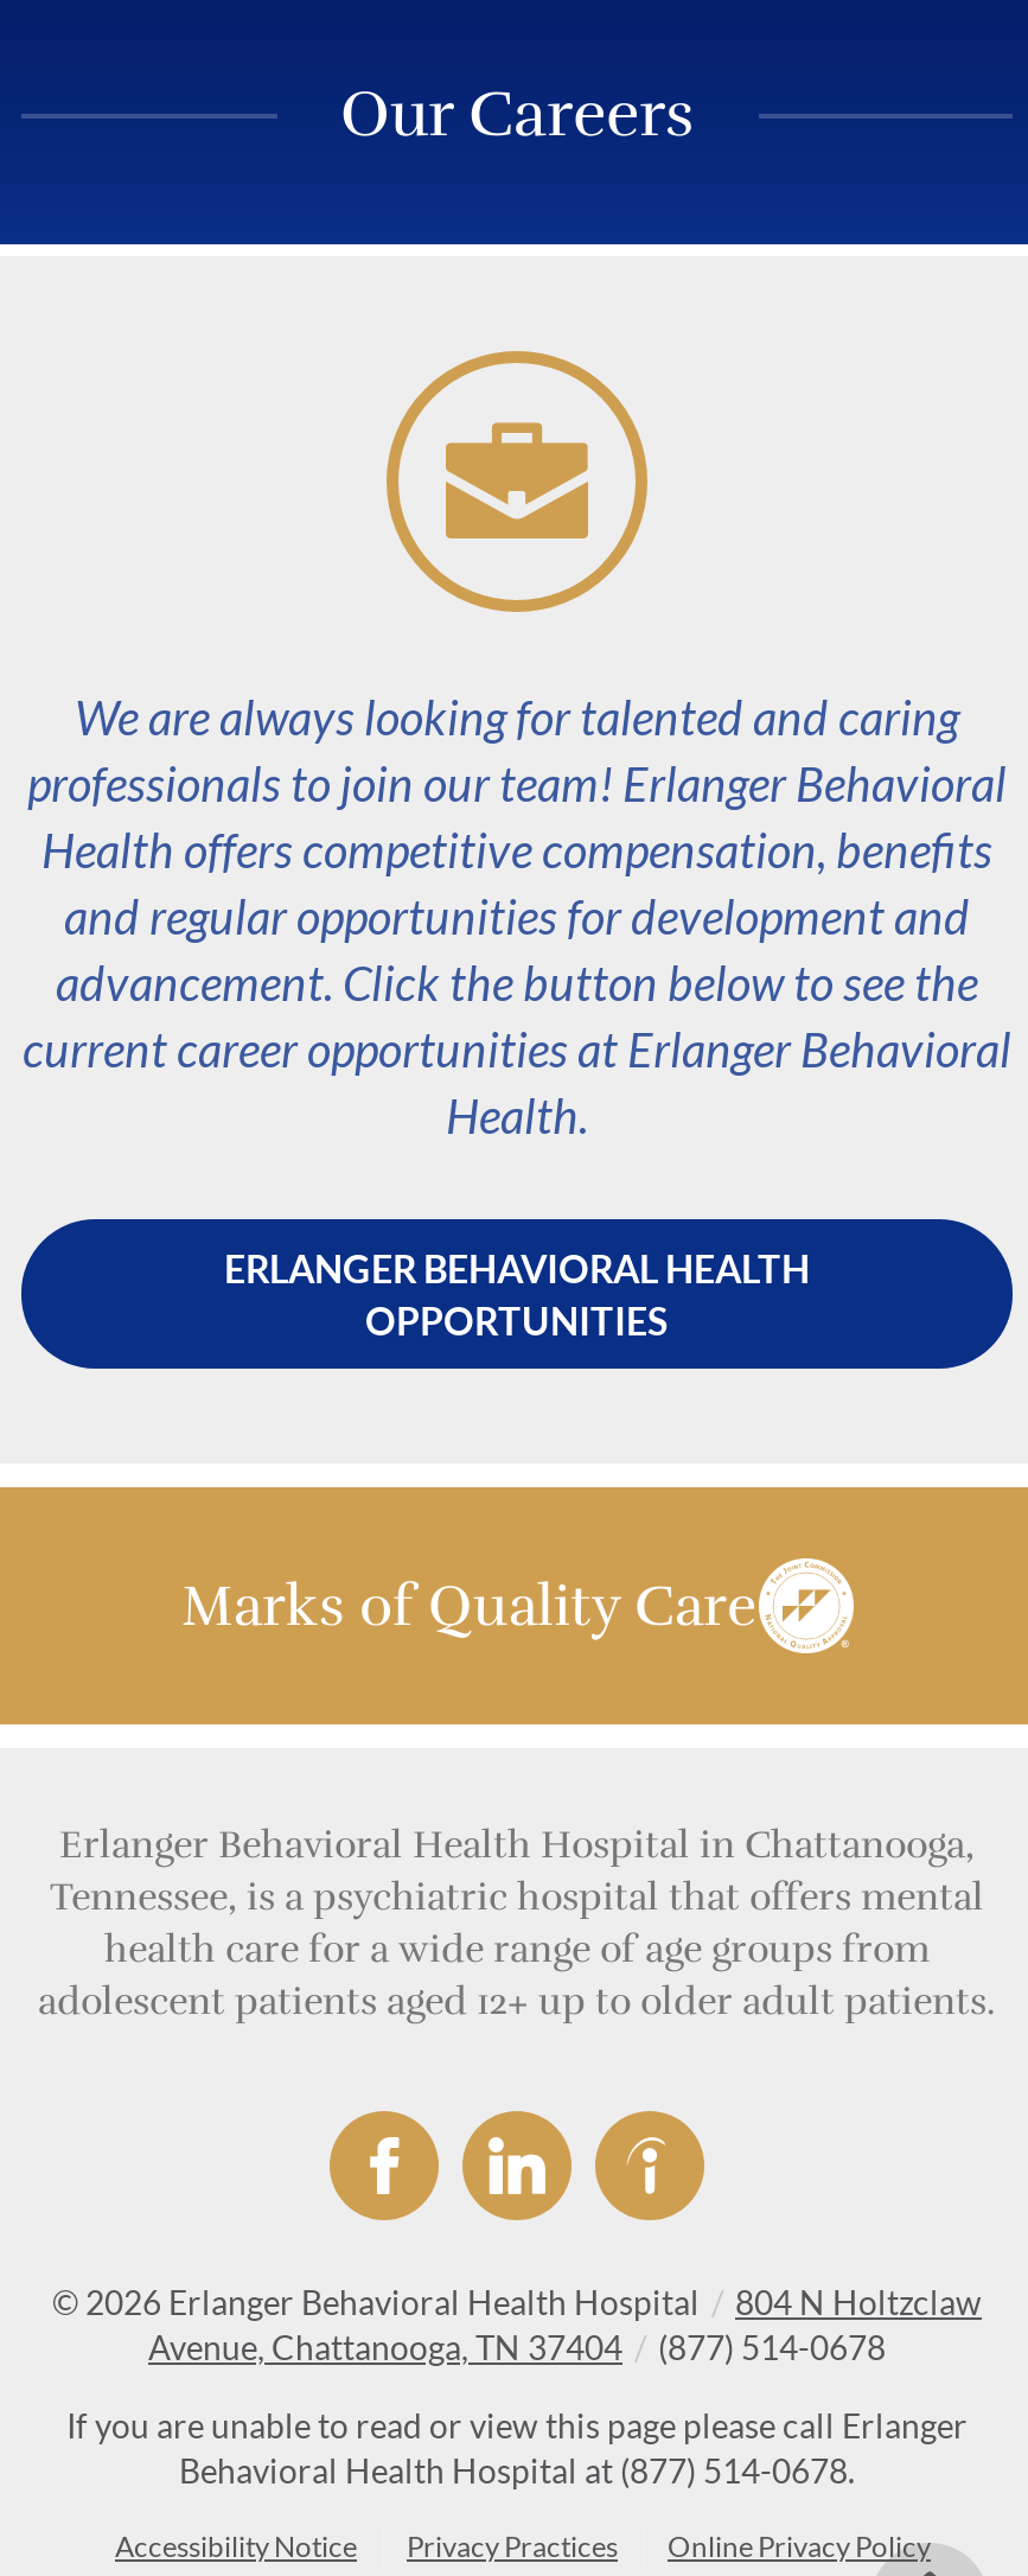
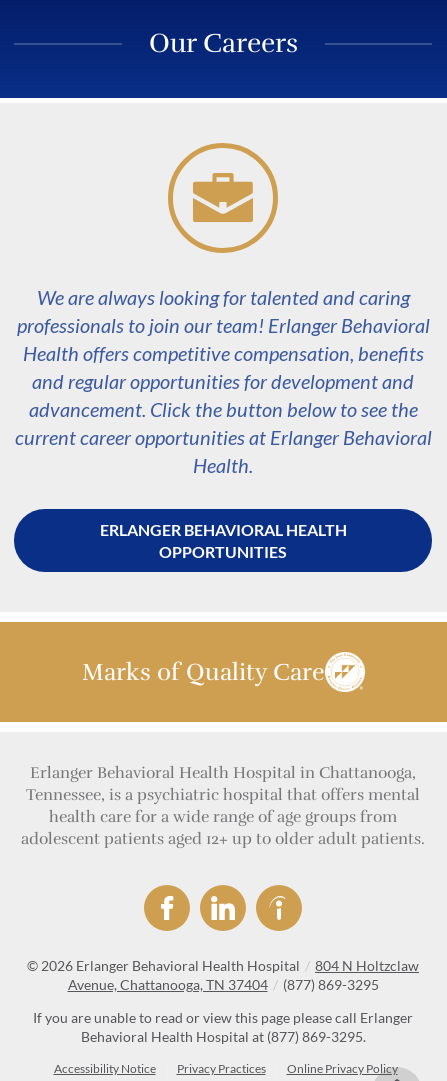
- Avenue, Chattanooga, TN 37404 / (877) 514-0678
+ Avenue, Chattanooga, TN 37404 / (877) 869-3295

- Behavioral Health Hospital at (877) 514-0678.
+ Behavioral Health Hospital at (877) 869-3295.
